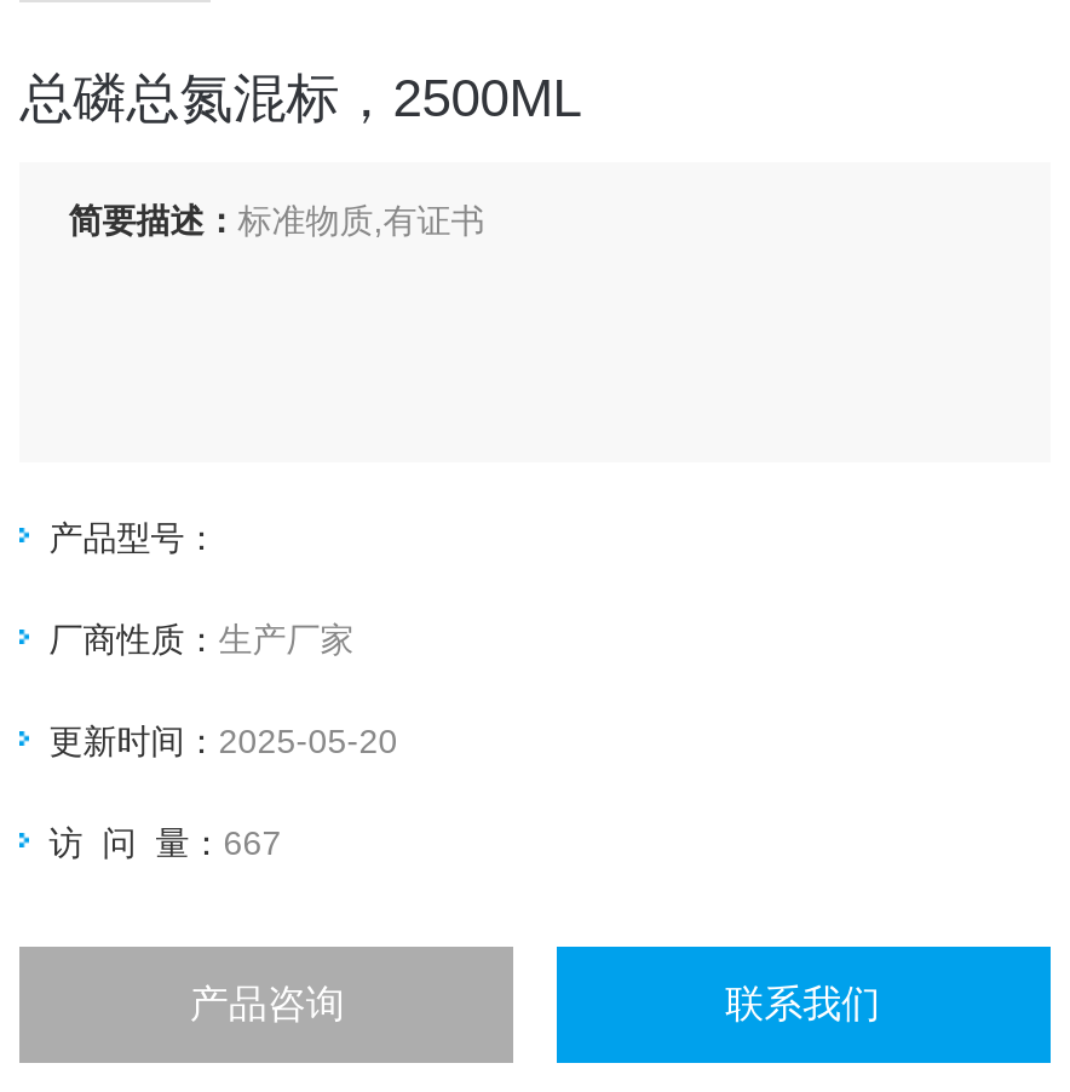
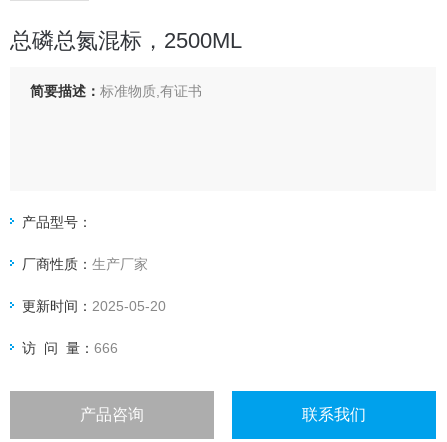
- 访 问 量：667
+ 访 问 量：666
